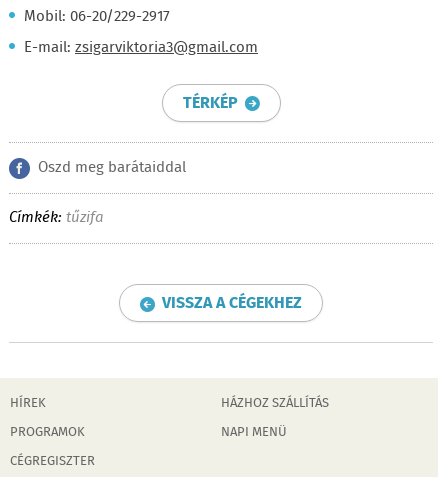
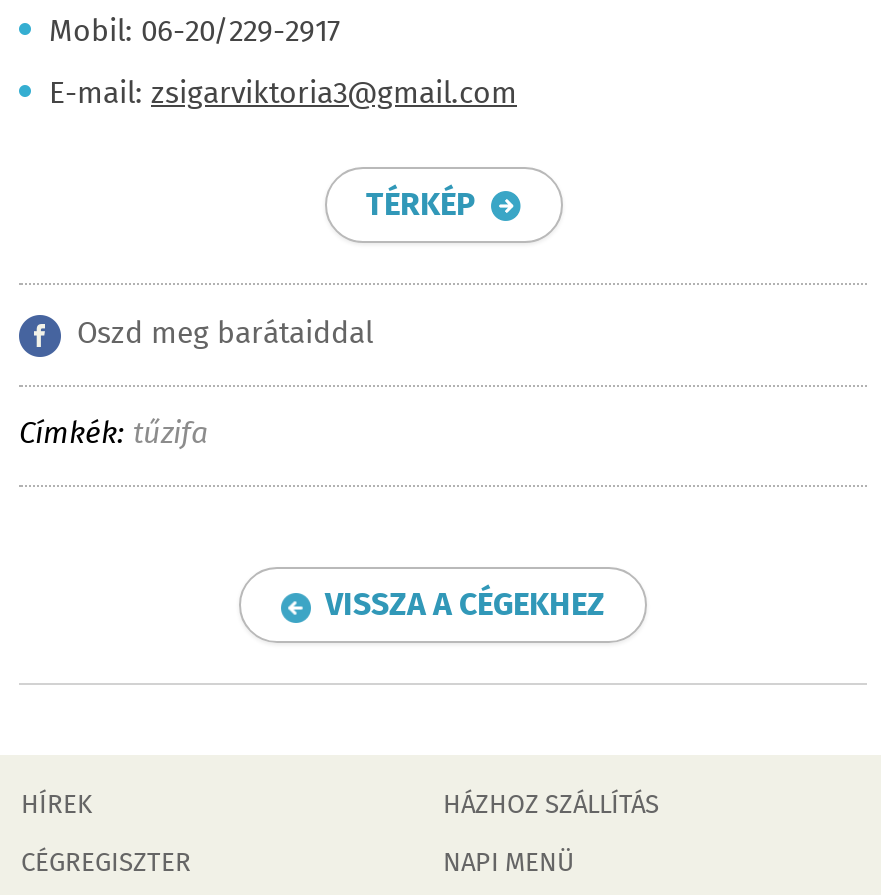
- PROGRAMOK
